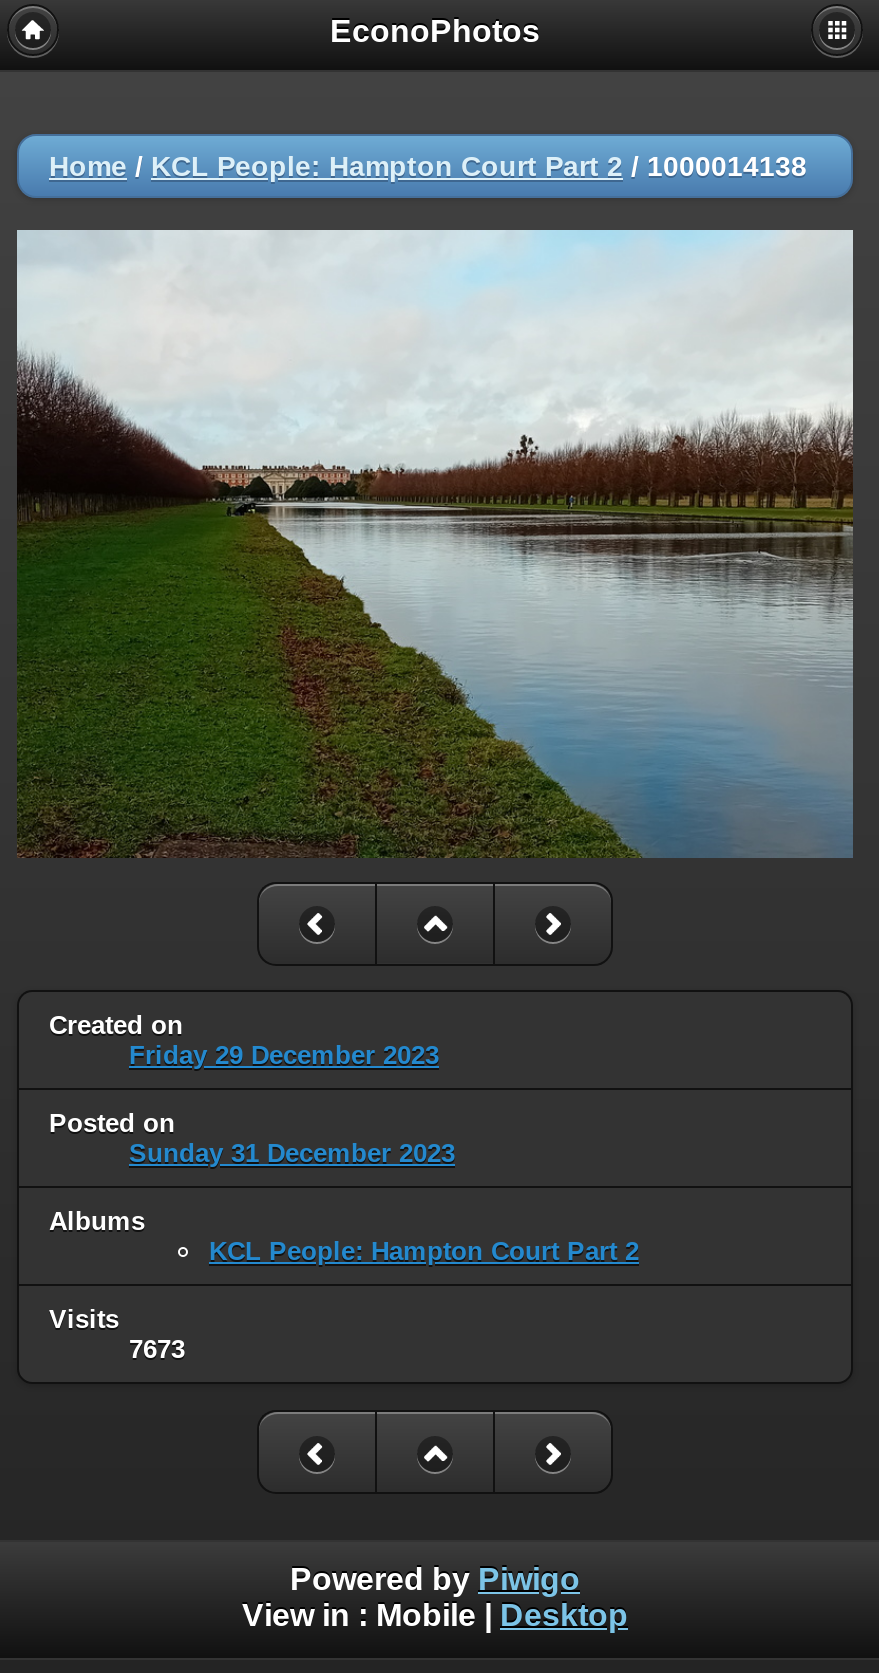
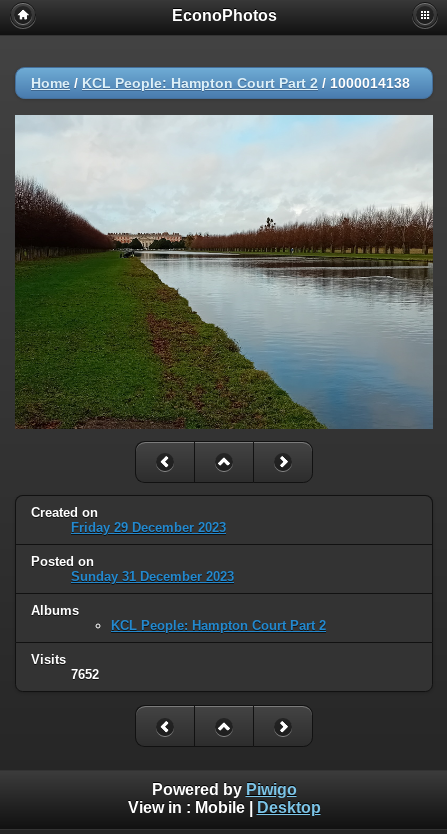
- 7673
+ 7652
